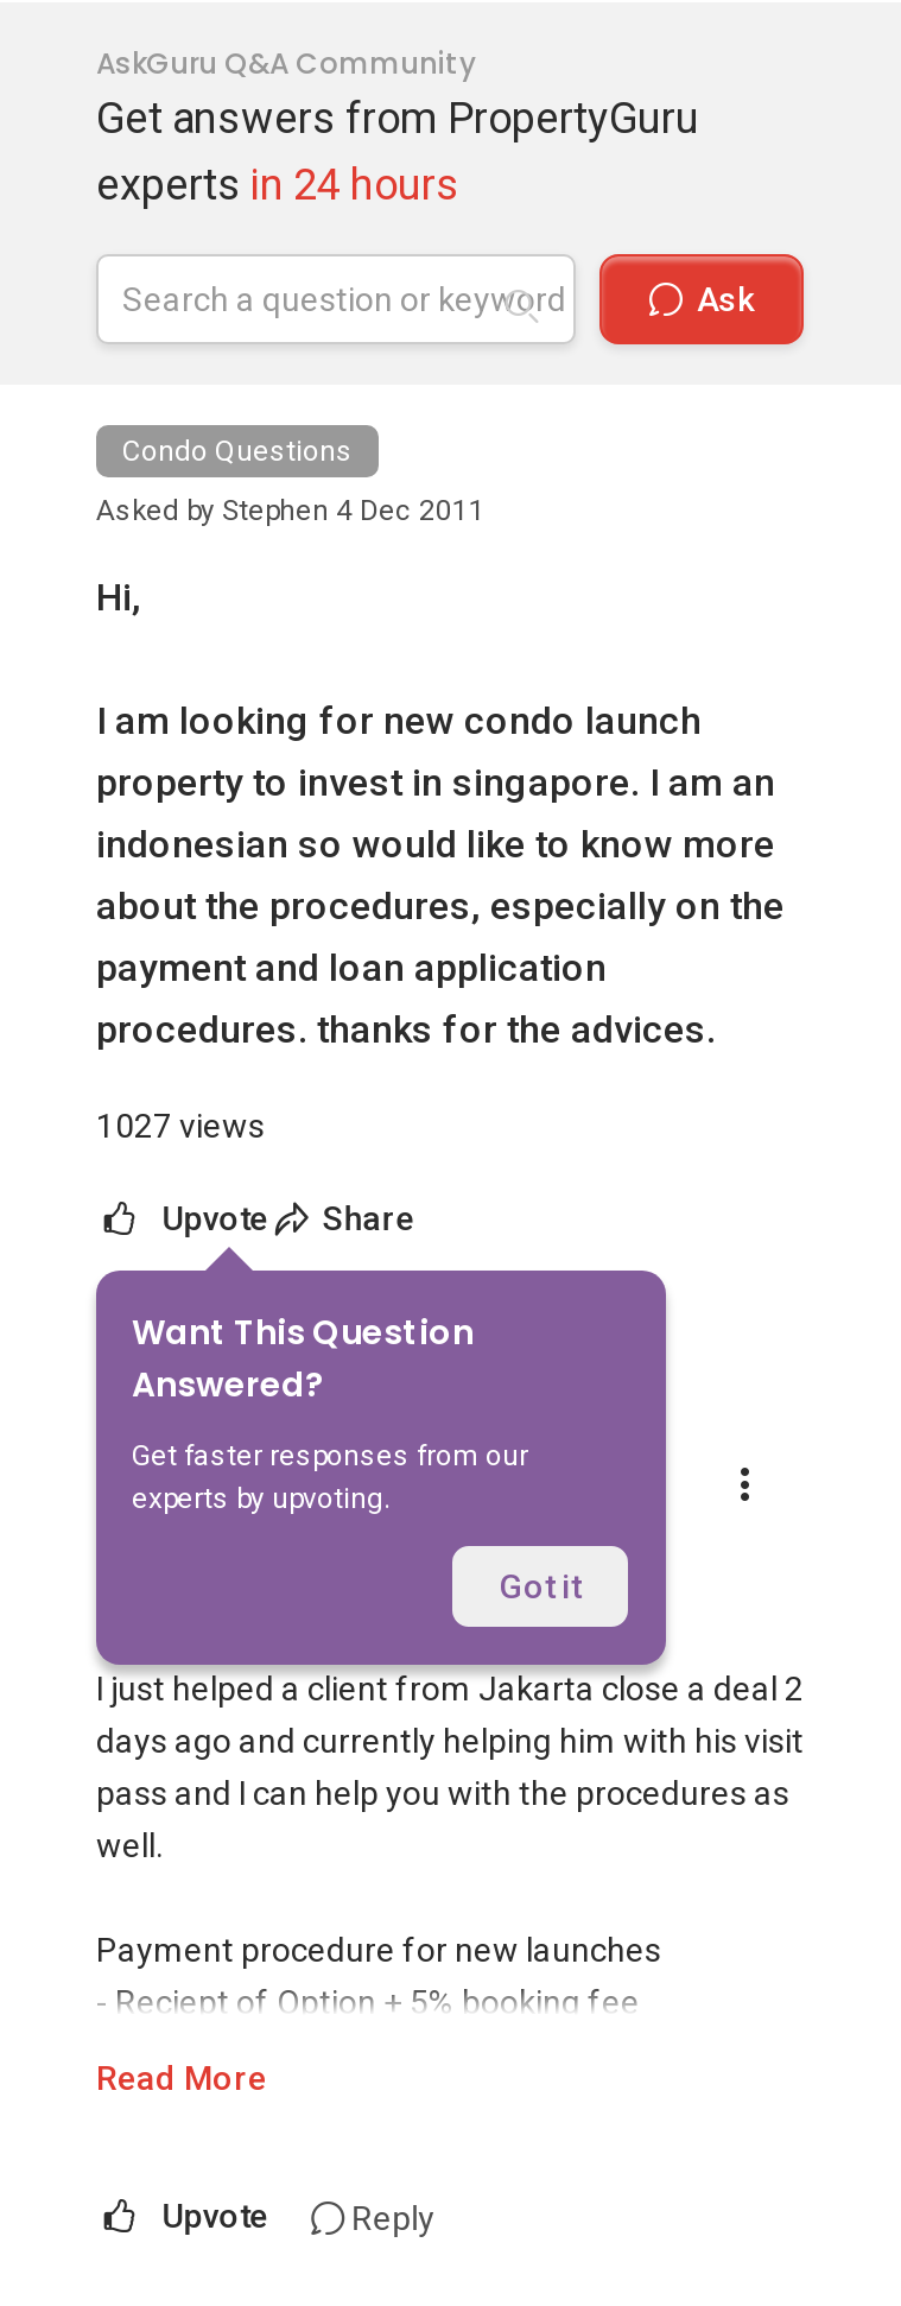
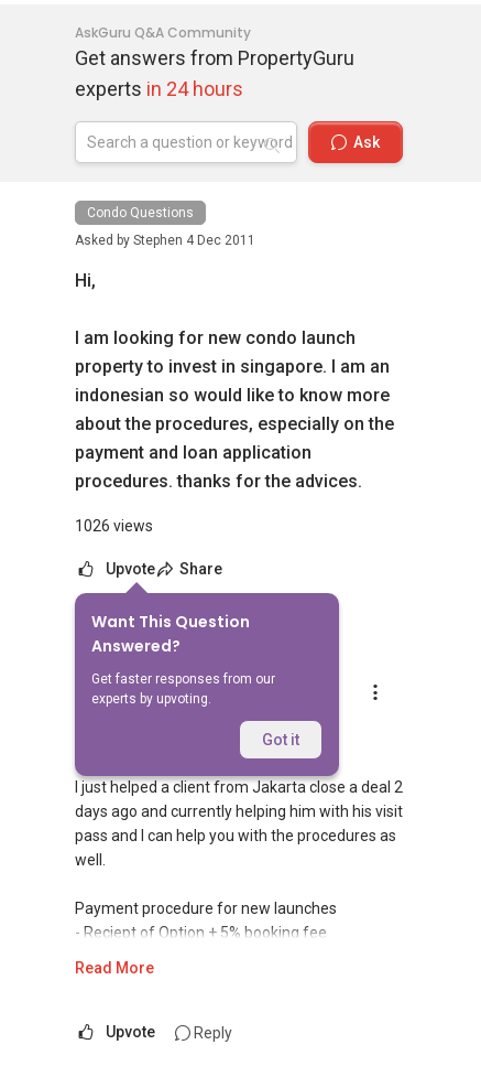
- 1027 views
+ 1026 views
